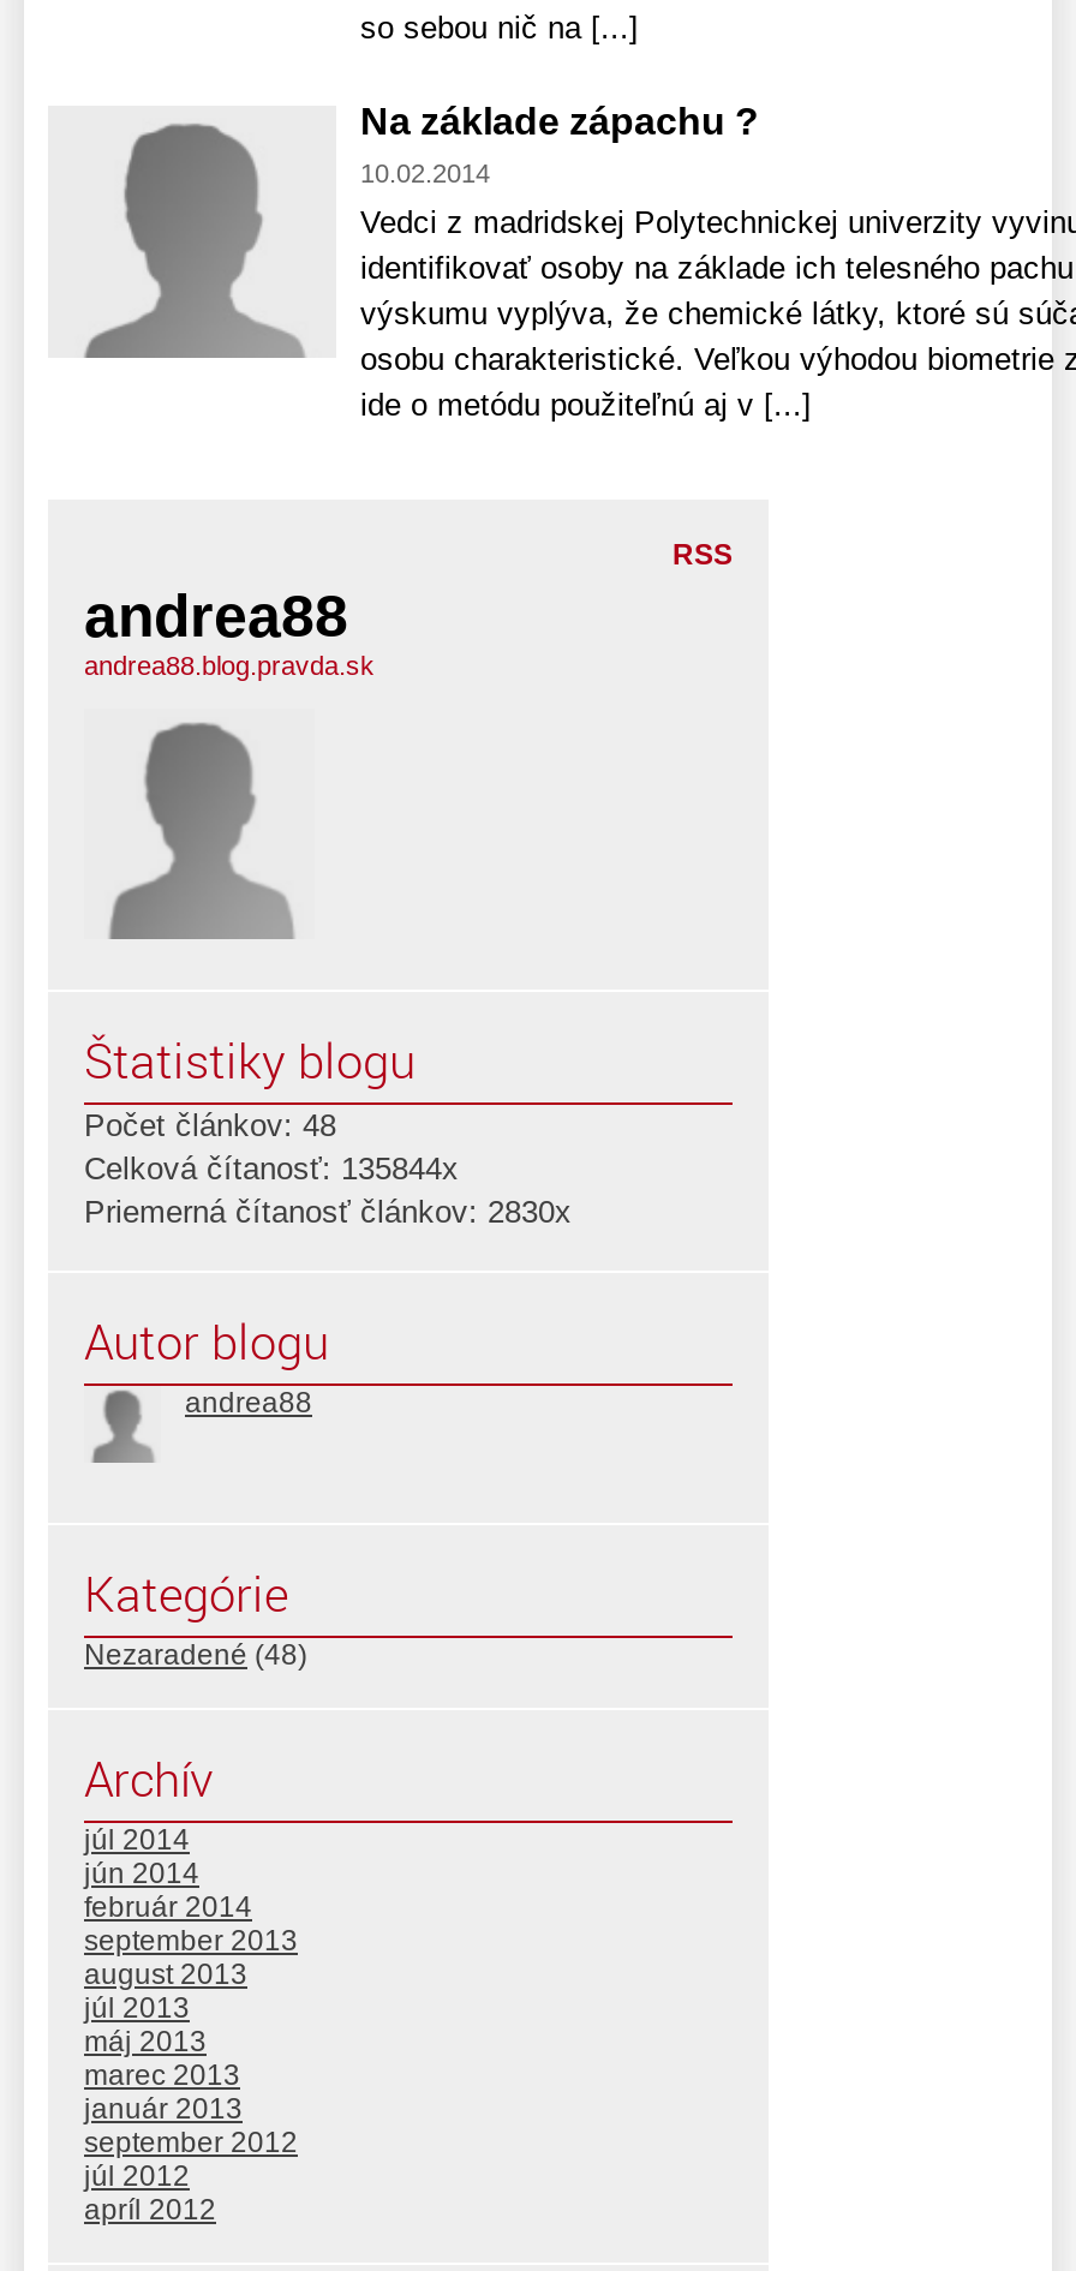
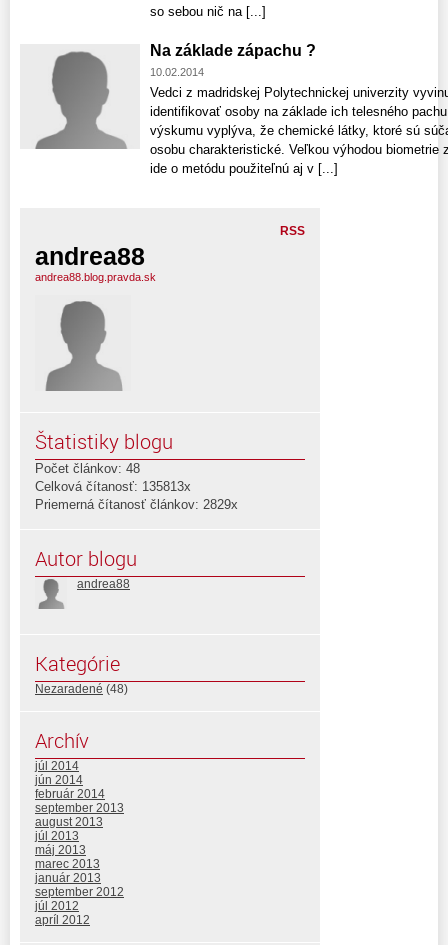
- Celková čítanosť: 135844x
+ Celková čítanosť: 135813x

- Priemerná čítanosť článkov: 2830x
+ Priemerná čítanosť článkov: 2829x
